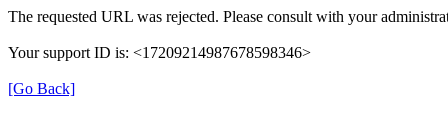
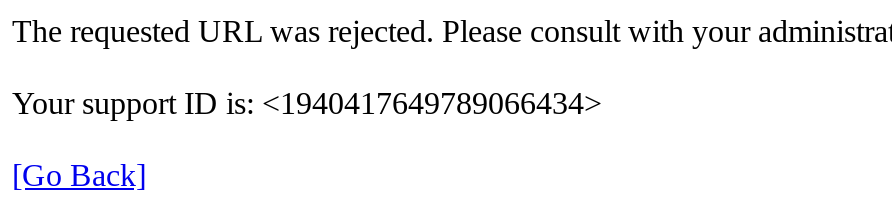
- Your support ID is: <17209214987678598346>
+ Your support ID is: <1940417649789066434>
